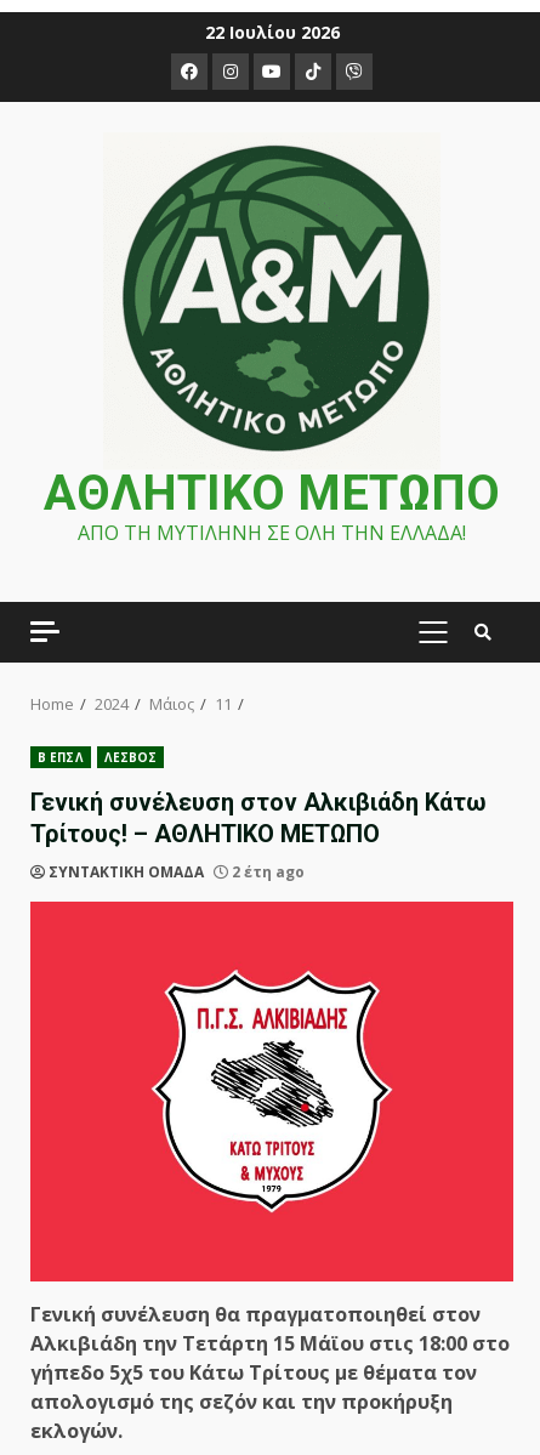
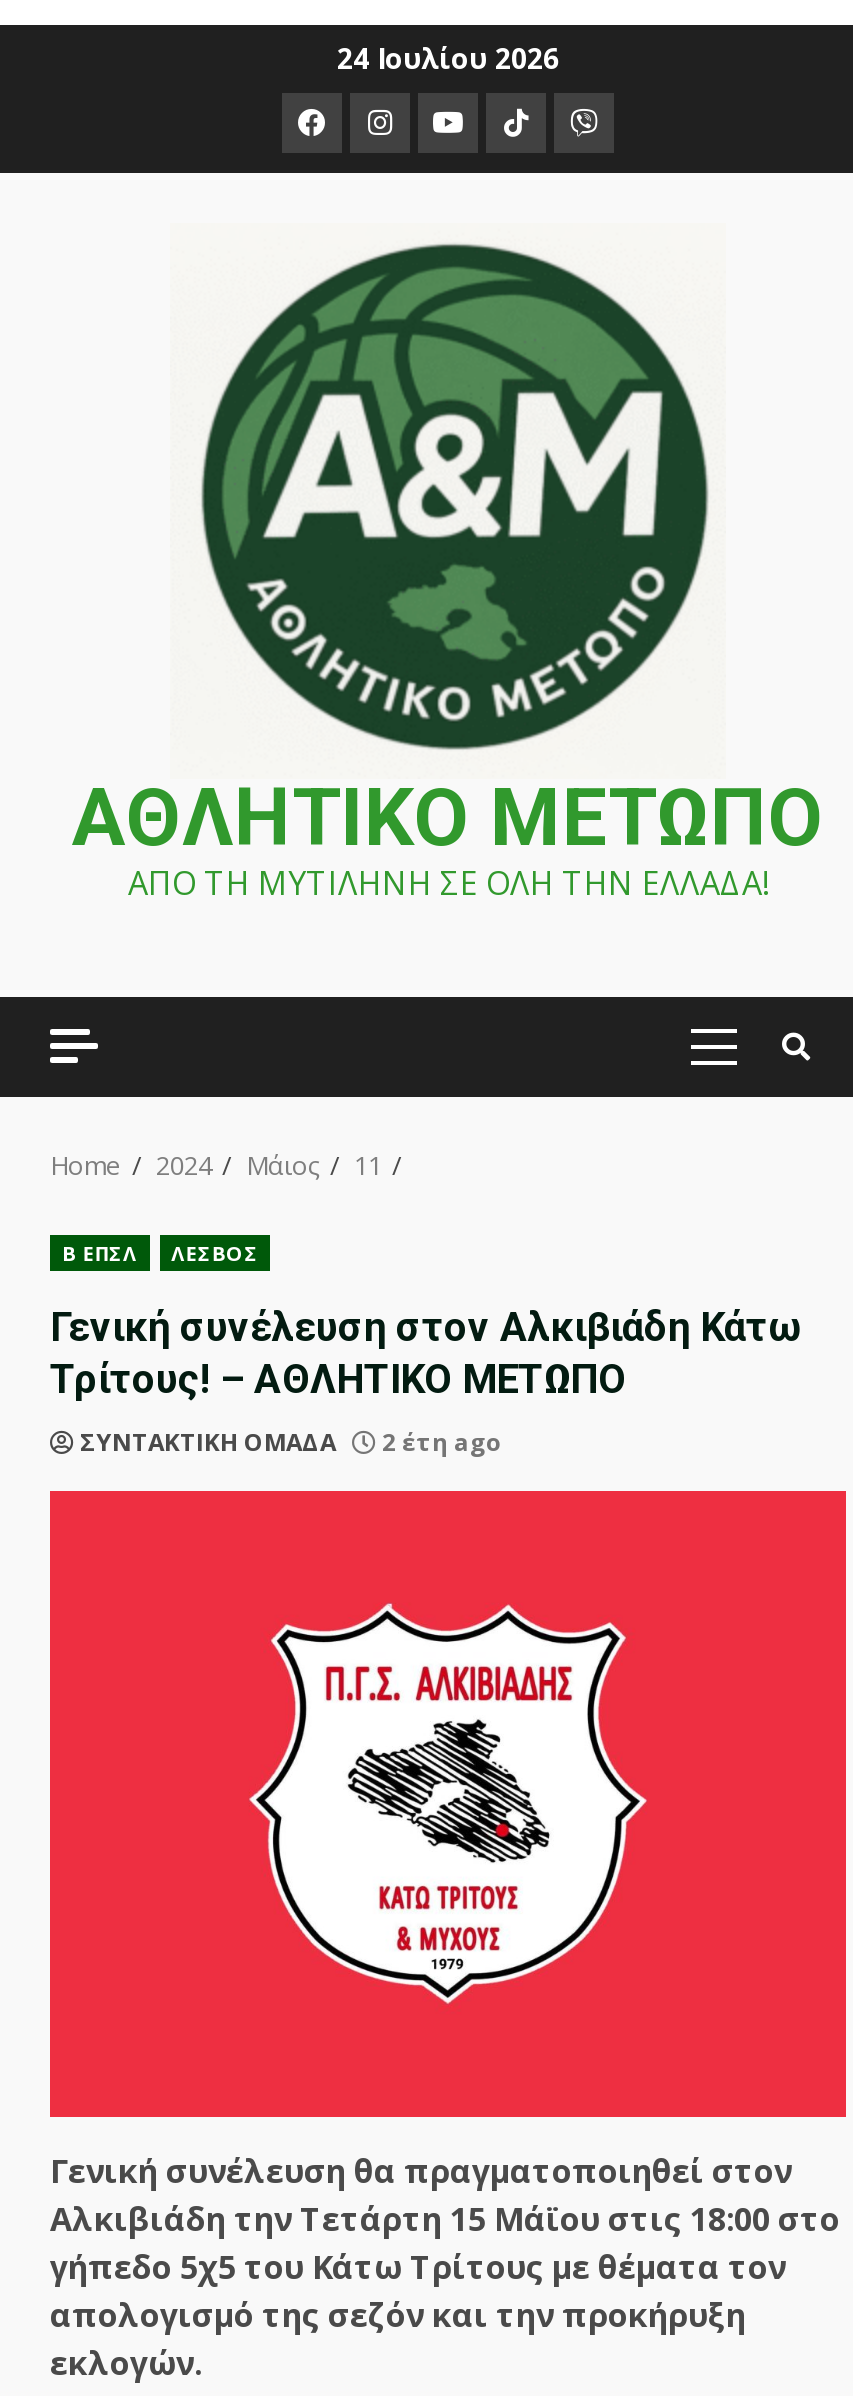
- 22 Ιουλίου 2026
+ 24 Ιουλίου 2026
